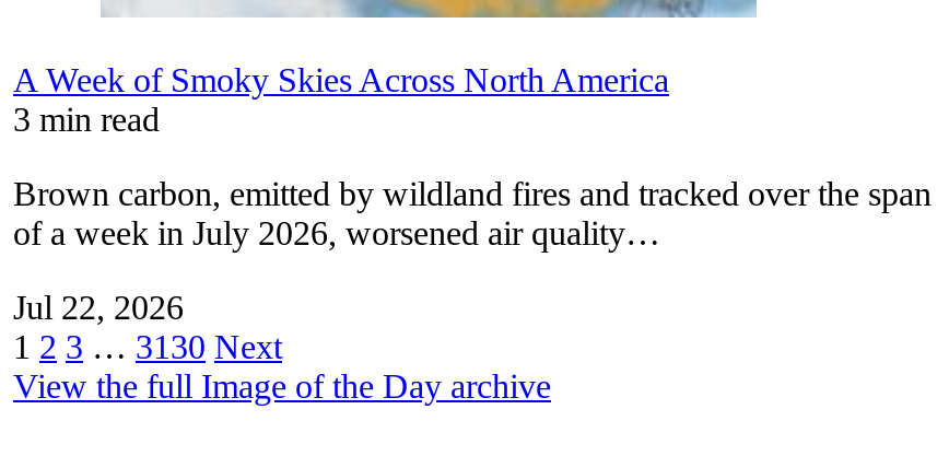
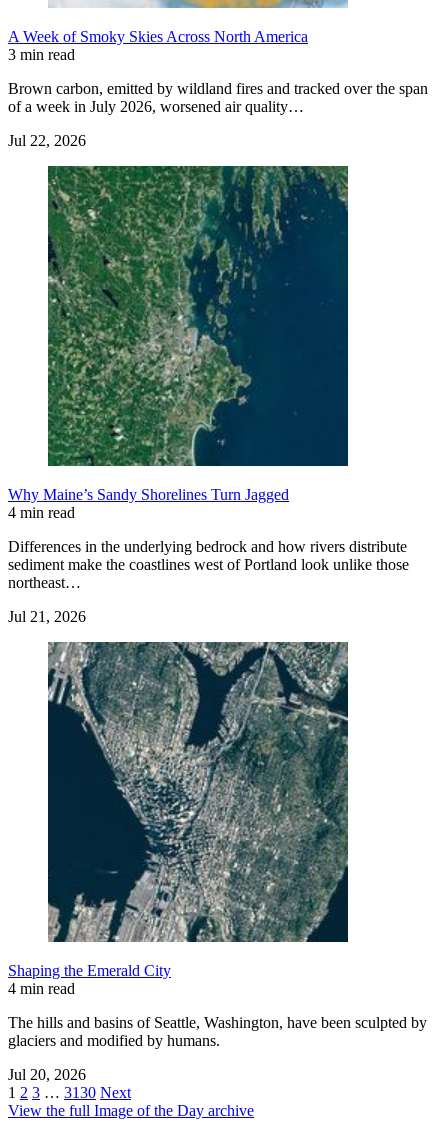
+ [image]
+ Why Maine’s Sandy Shorelines Turn Jagged
+ 4 min read
+ Differences in the underlying bedrock and how rivers distribute
+ sediment make the coastlines west of Portland look unlike those
+ northeast…
+ Jul 21, 2026

+ [image]
+ Shaping the Emerald City
+ 4 min read
+ The hills and basins of Seattle, Washington, have been sculpted by
+ glaciers and modified by humans.
+ Jul 20, 2026
